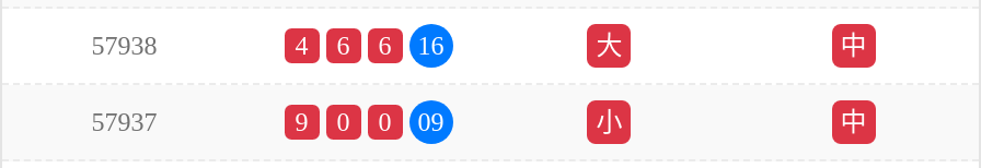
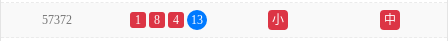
- 57938
+ 57372
+ 1
+ 8

- 6
- 6
- 16
- 大
- 中
- 57937
- 9
- 0
- 0
- 09
+ 13
